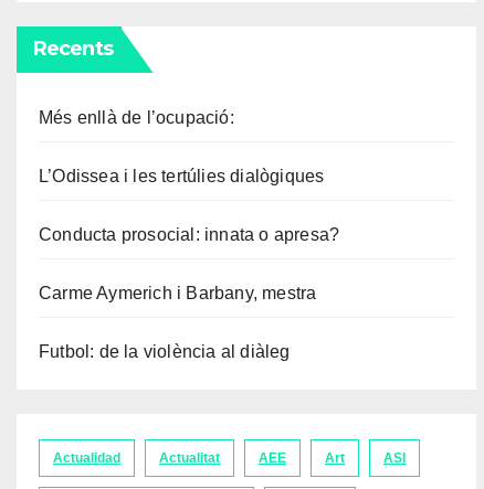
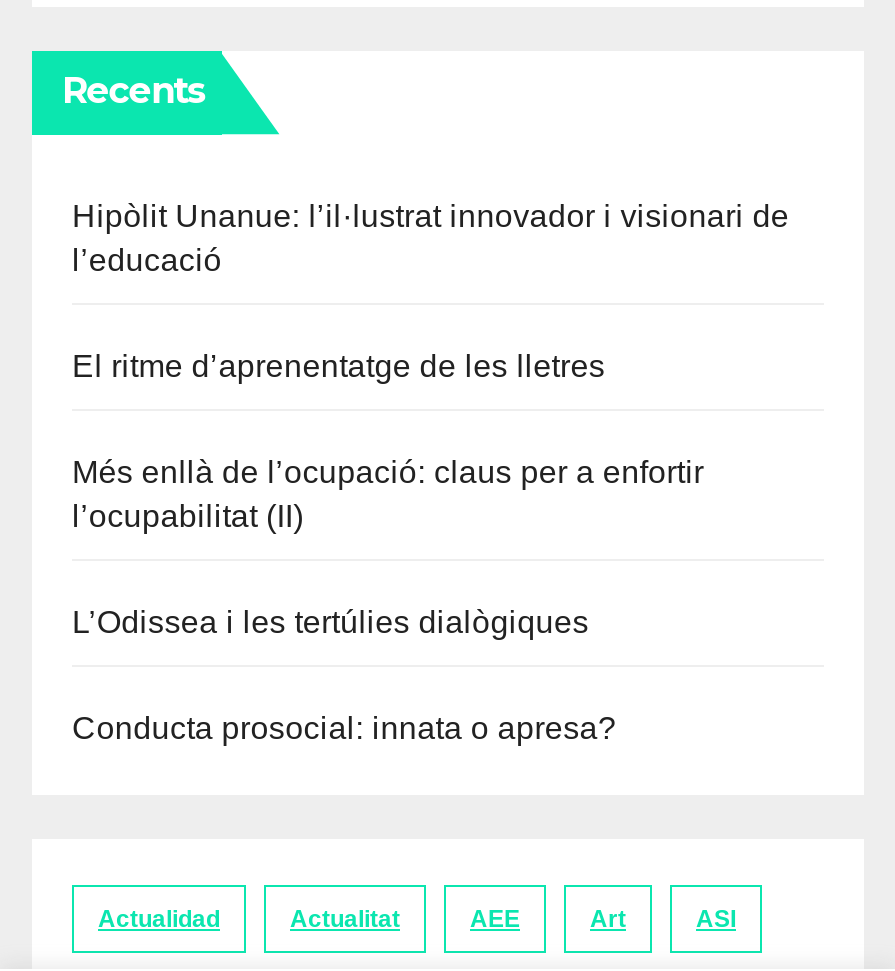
- Més enllà de l’ocupació:
+ Hipòlit Unanue: l’il·lustrat innovador i visionari de
+ l’educació
+ El ritme d’aprenentatge de les lletres
+ Més enllà de l’ocupació: claus per a enfortir
+ l’ocupabilitat (II)

moved down: L’Odissea i les tertúlies dialògiques | Conducta prosocial: innata o apresa?

- Carme Aymerich i Barbany, mestra
- Futbol: de la violència al diàleg
